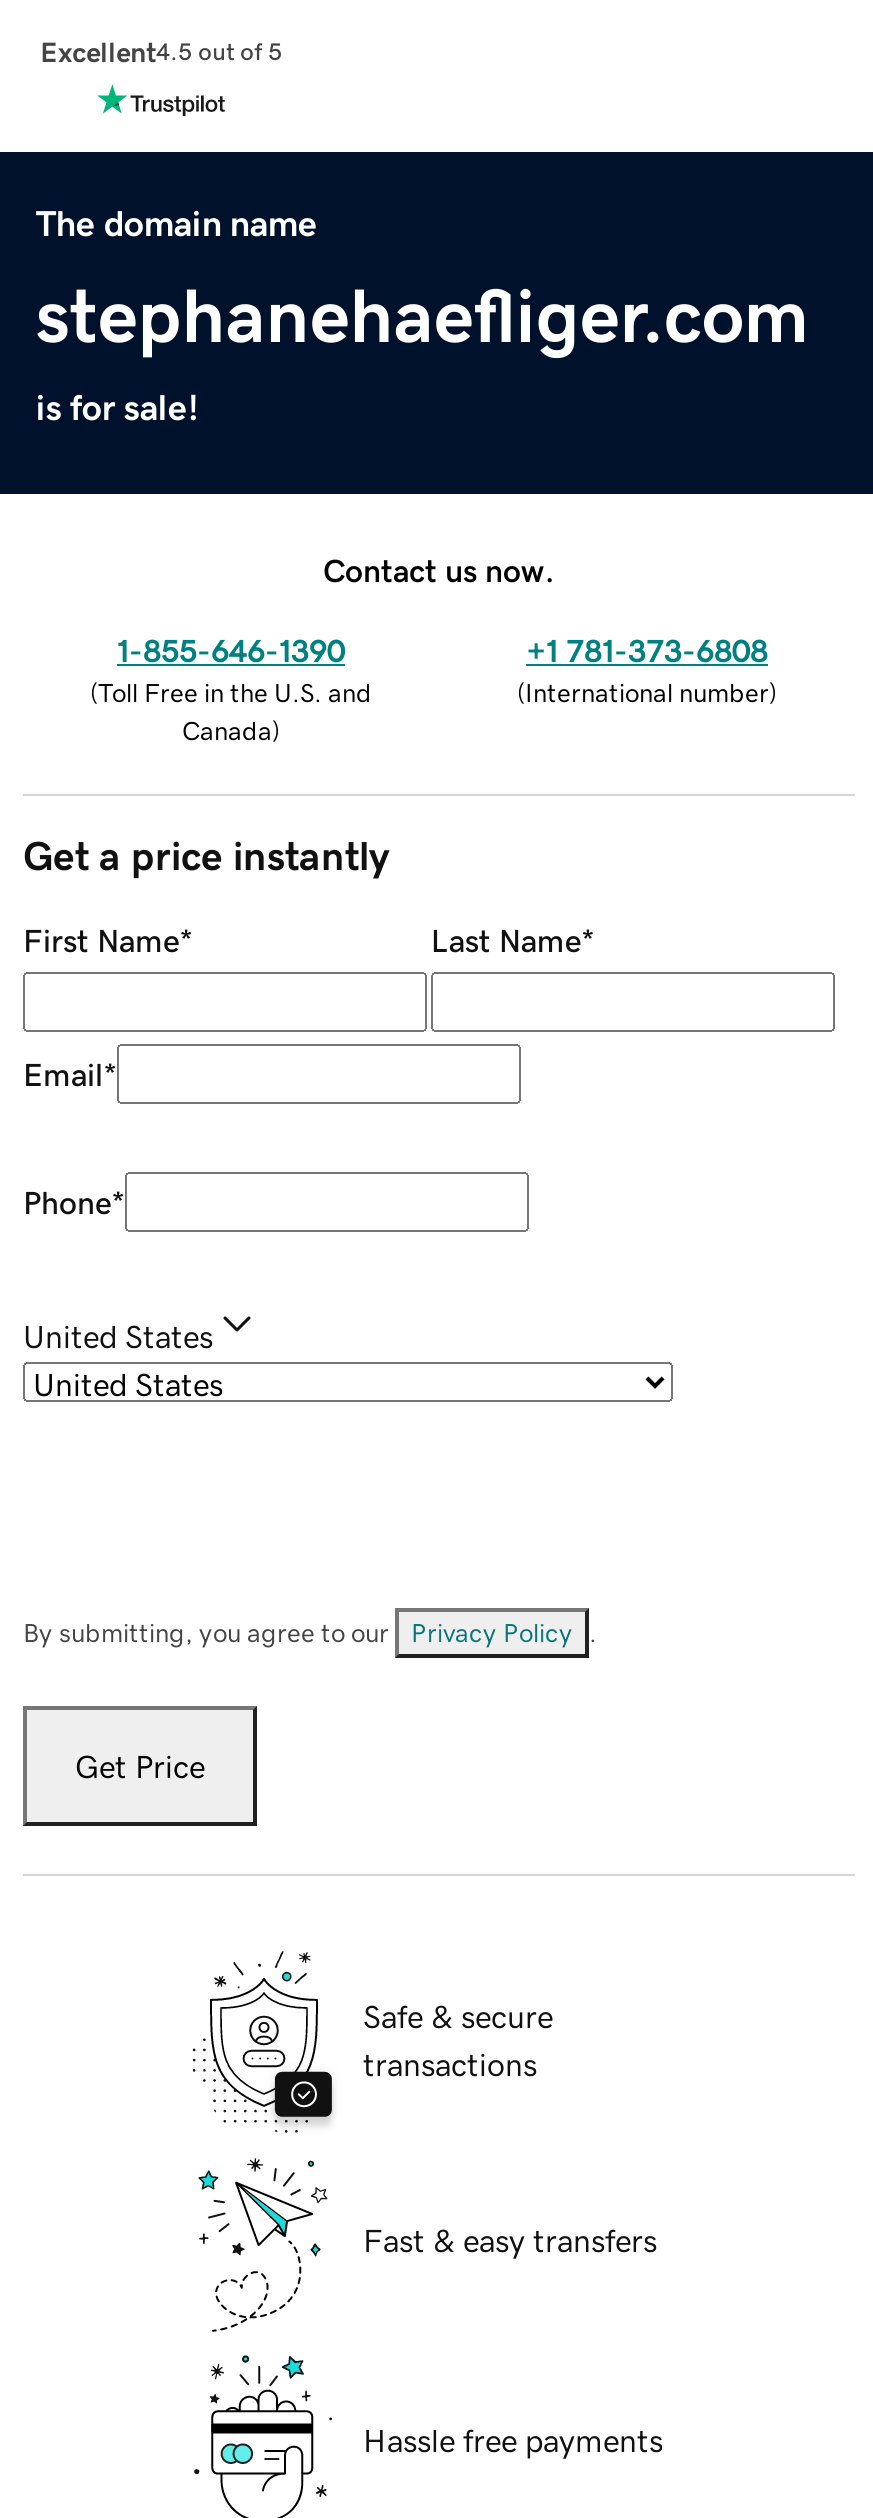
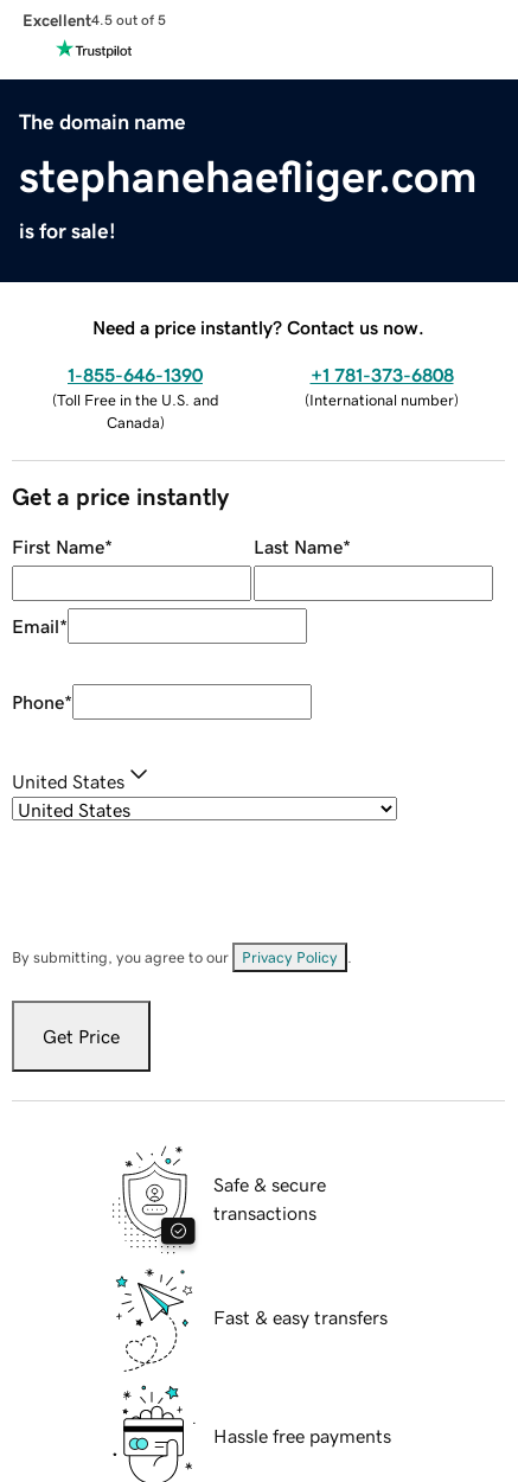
- Contact us now.
+ Need a price instantly? Contact us now.
